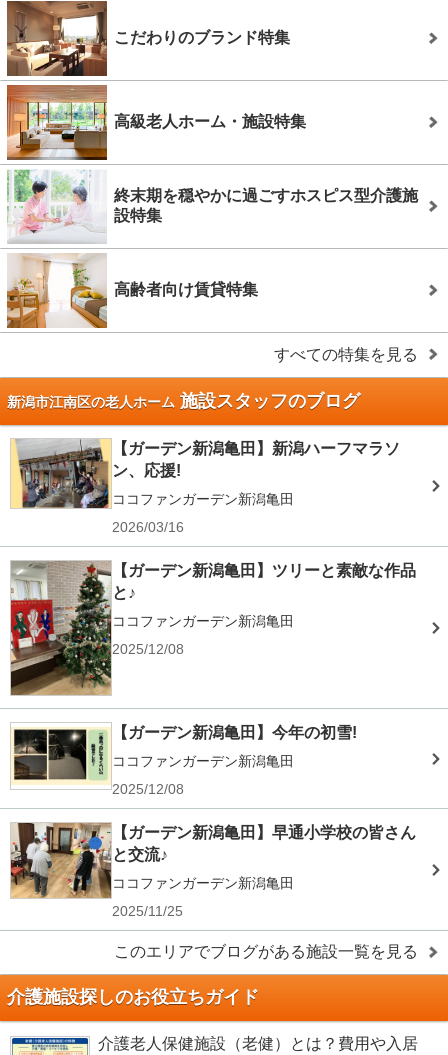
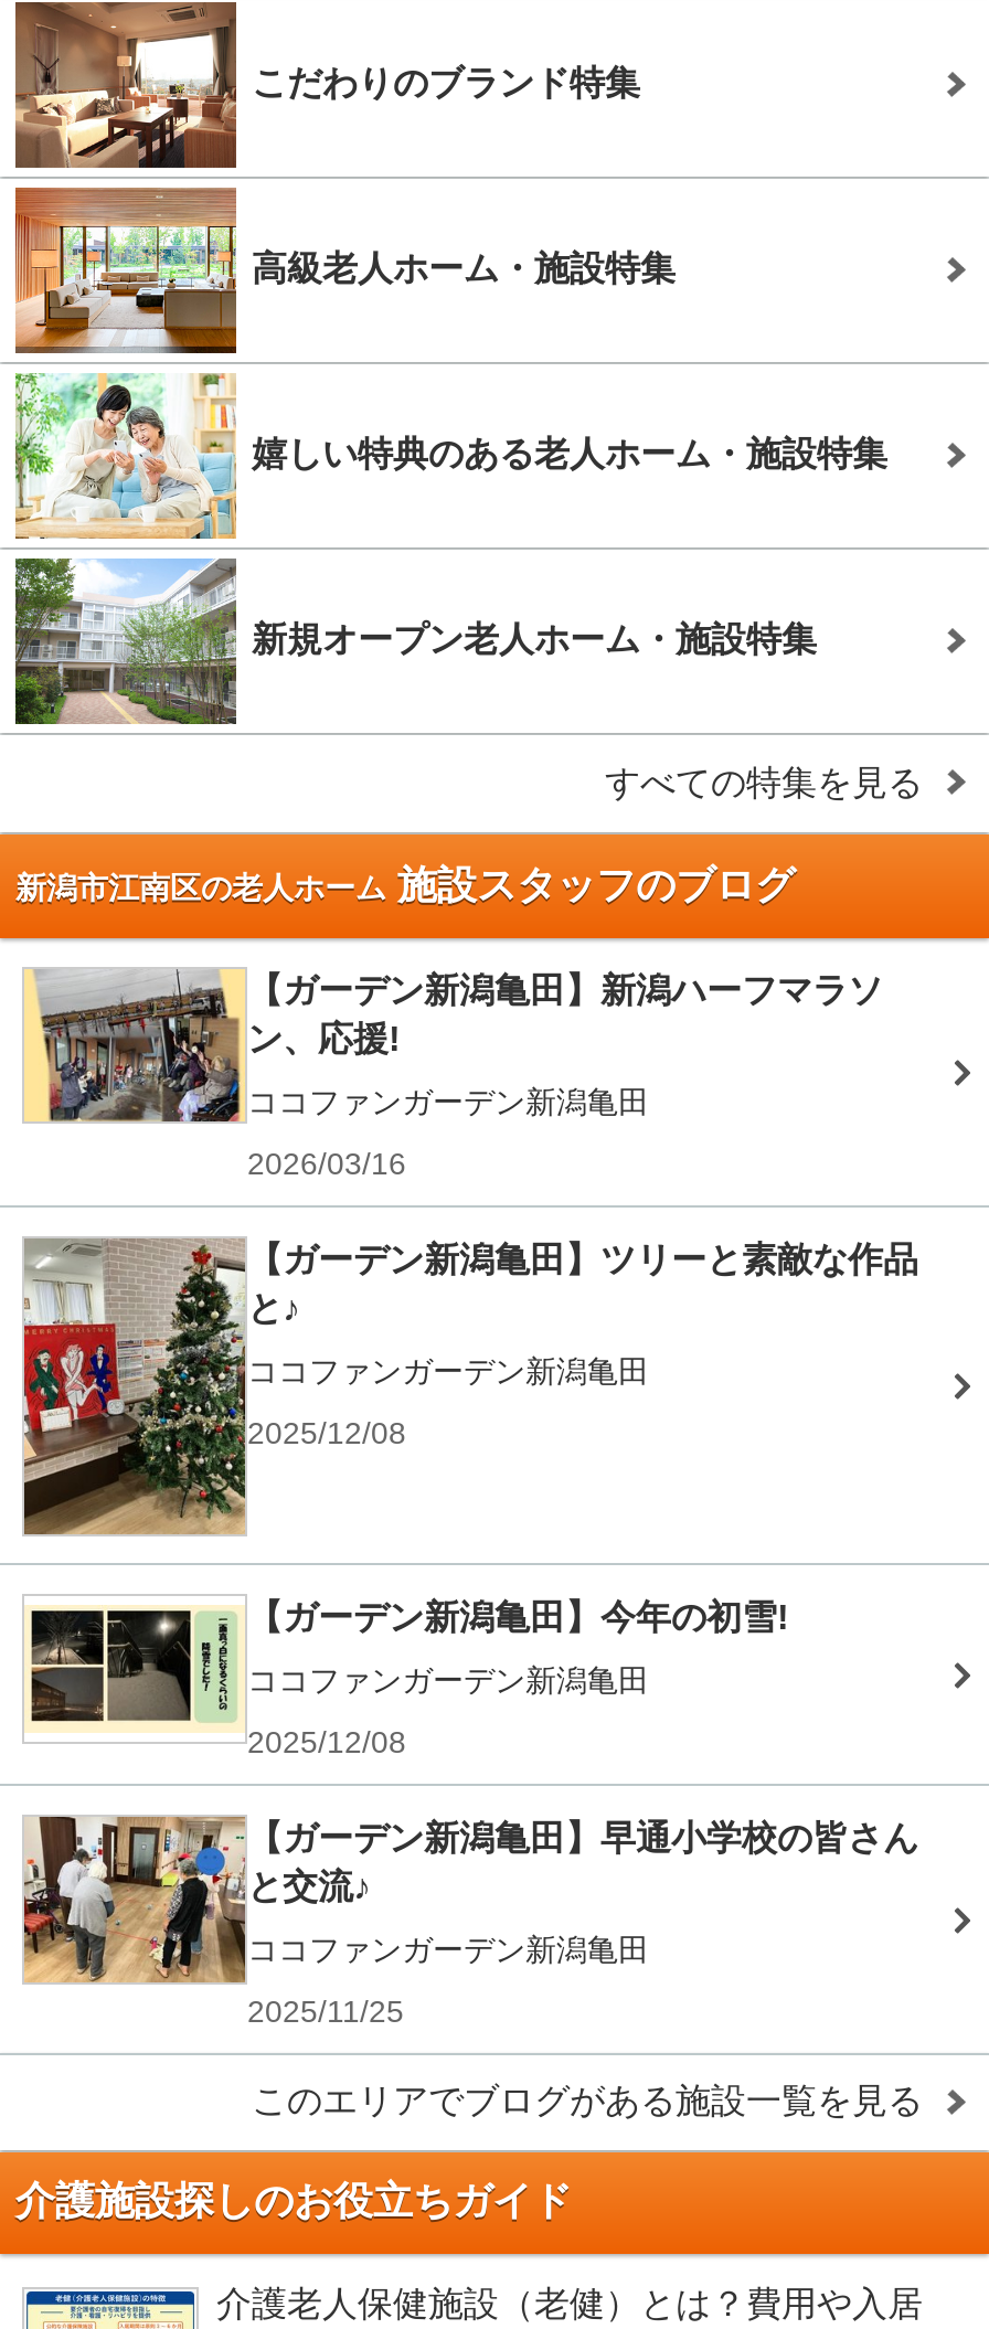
- [image]
- 終末期を穏やかに過ごすホスピス型介護施
- 設特集
+ [image]
+ 嬉しい特典のある老人ホーム・施設特集

- [image]
- 高齢者向け賃貸特集
+ [image]
+ 新規オープン老人ホーム・施設特集
